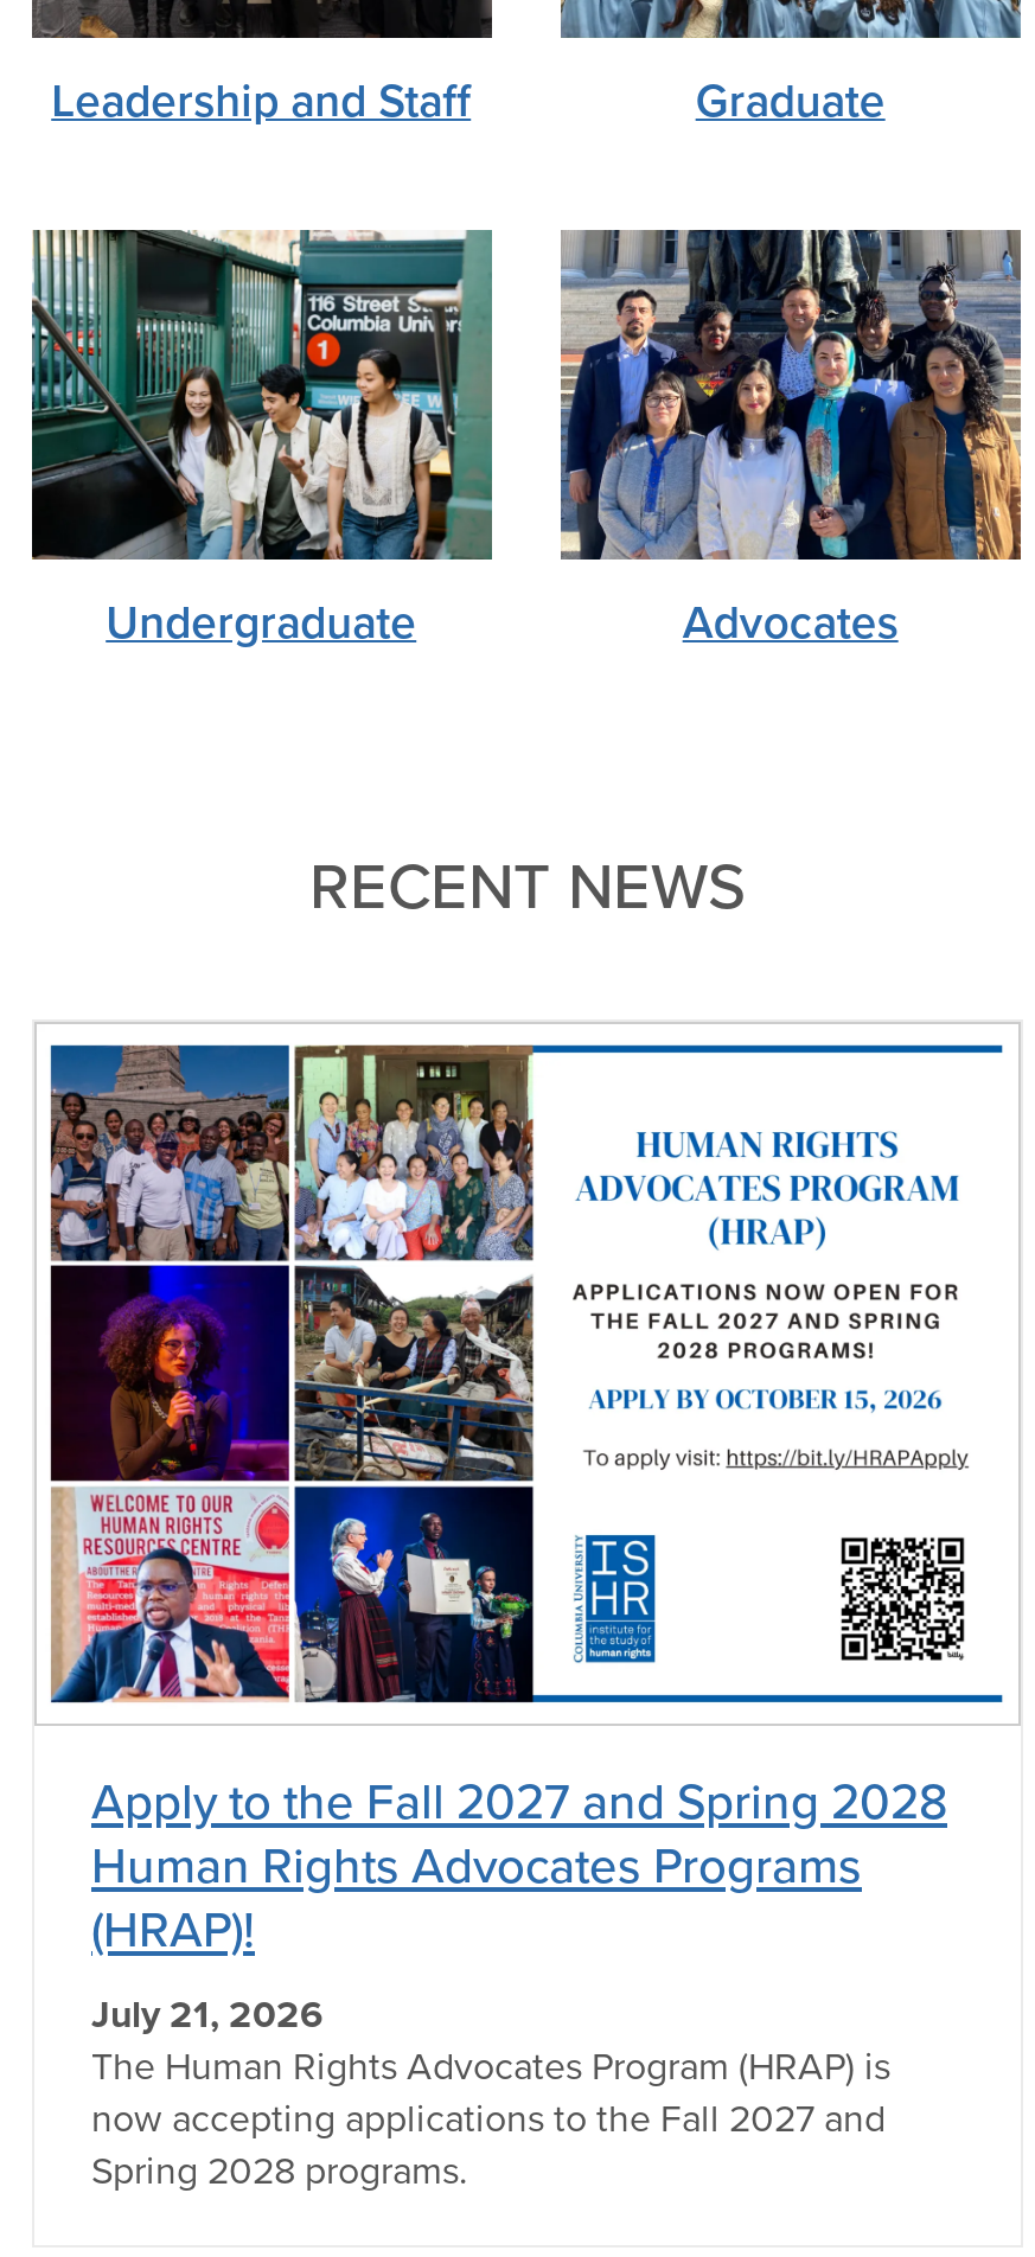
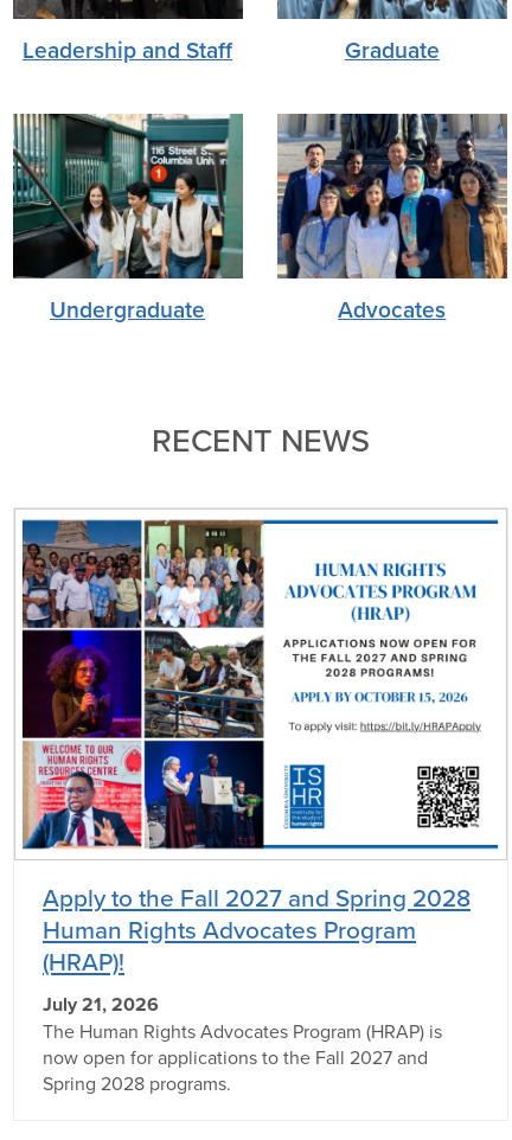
- Human Rights Advocates Programs
+ Human Rights Advocates Program

- now accepting applications to the Fall 2027 and
+ now open for applications to the Fall 2027 and
